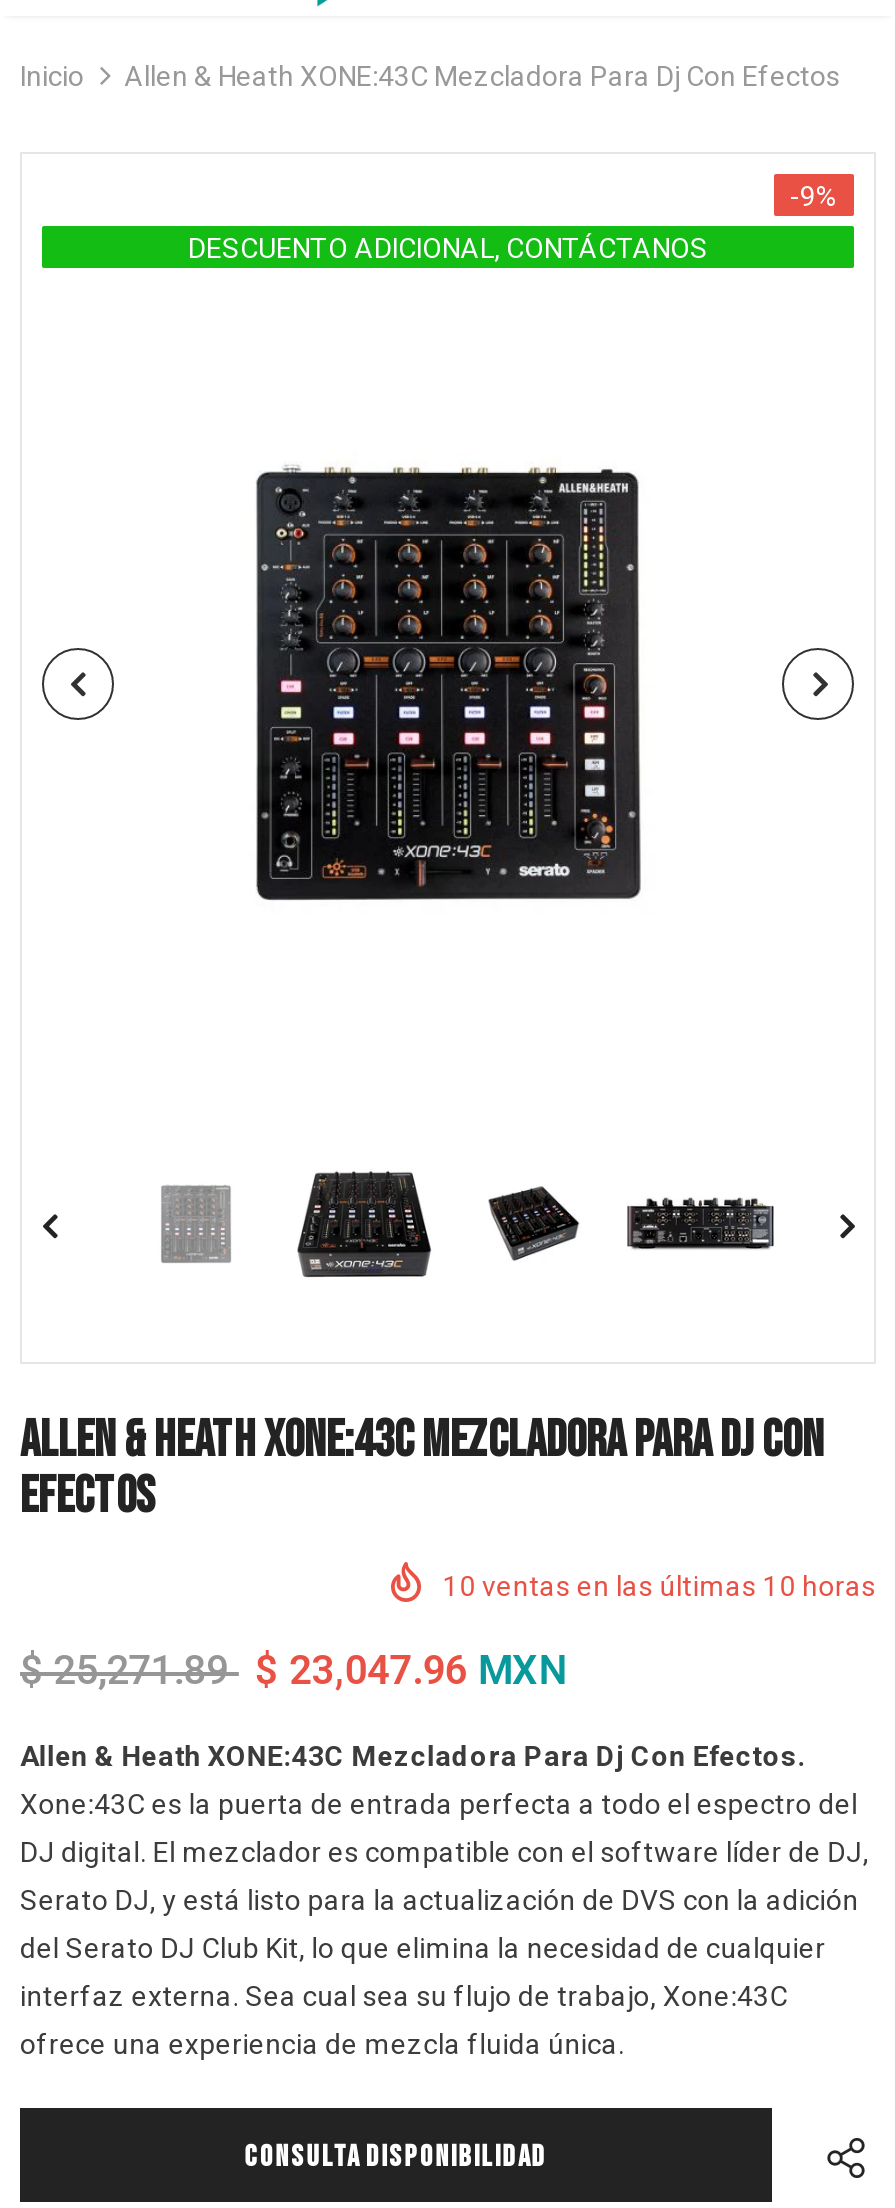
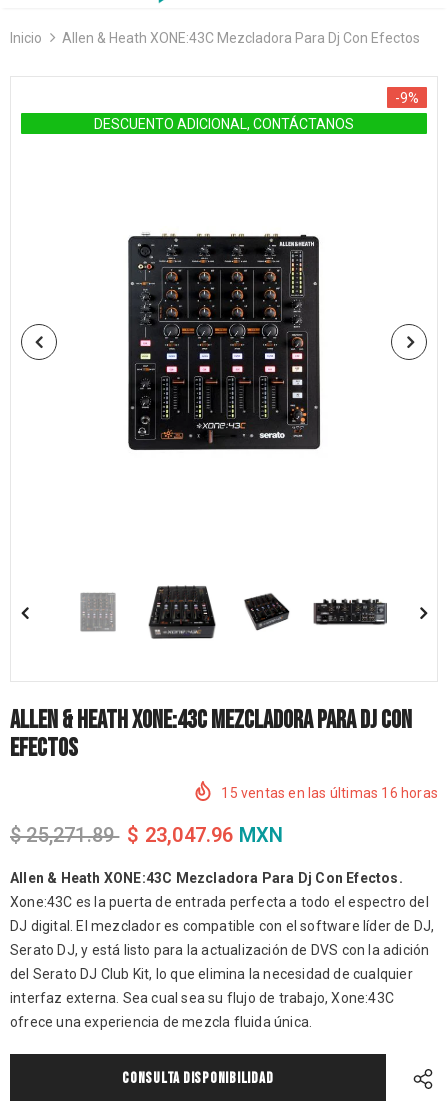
- 10 ventas en las últimas 10 horas
+ 15 ventas en las últimas 16 horas
